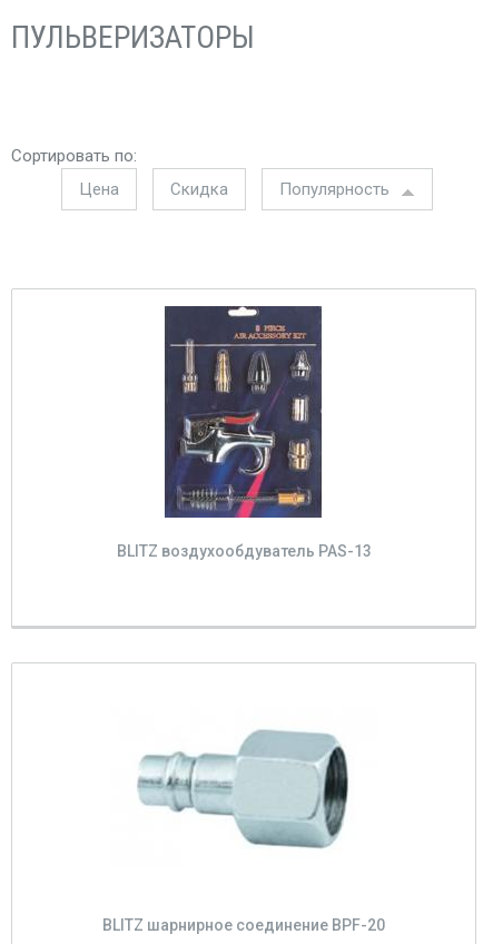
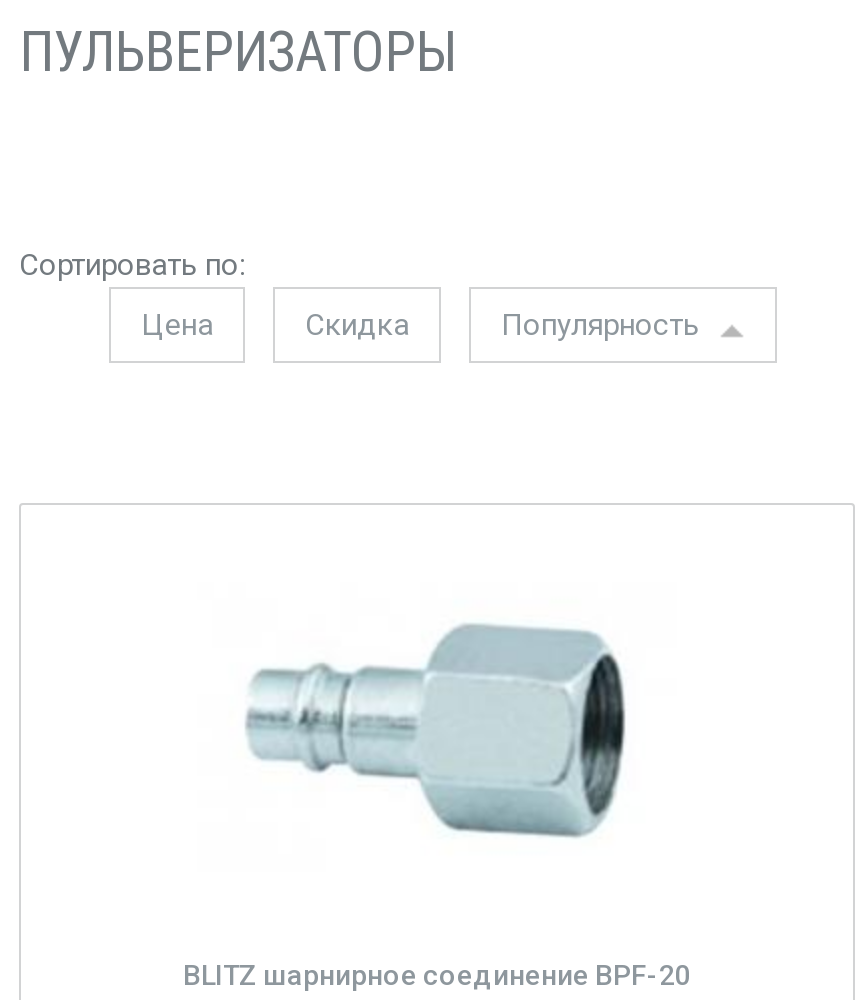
- [image]
- BLITZ воздухообдуватель PAS-13
